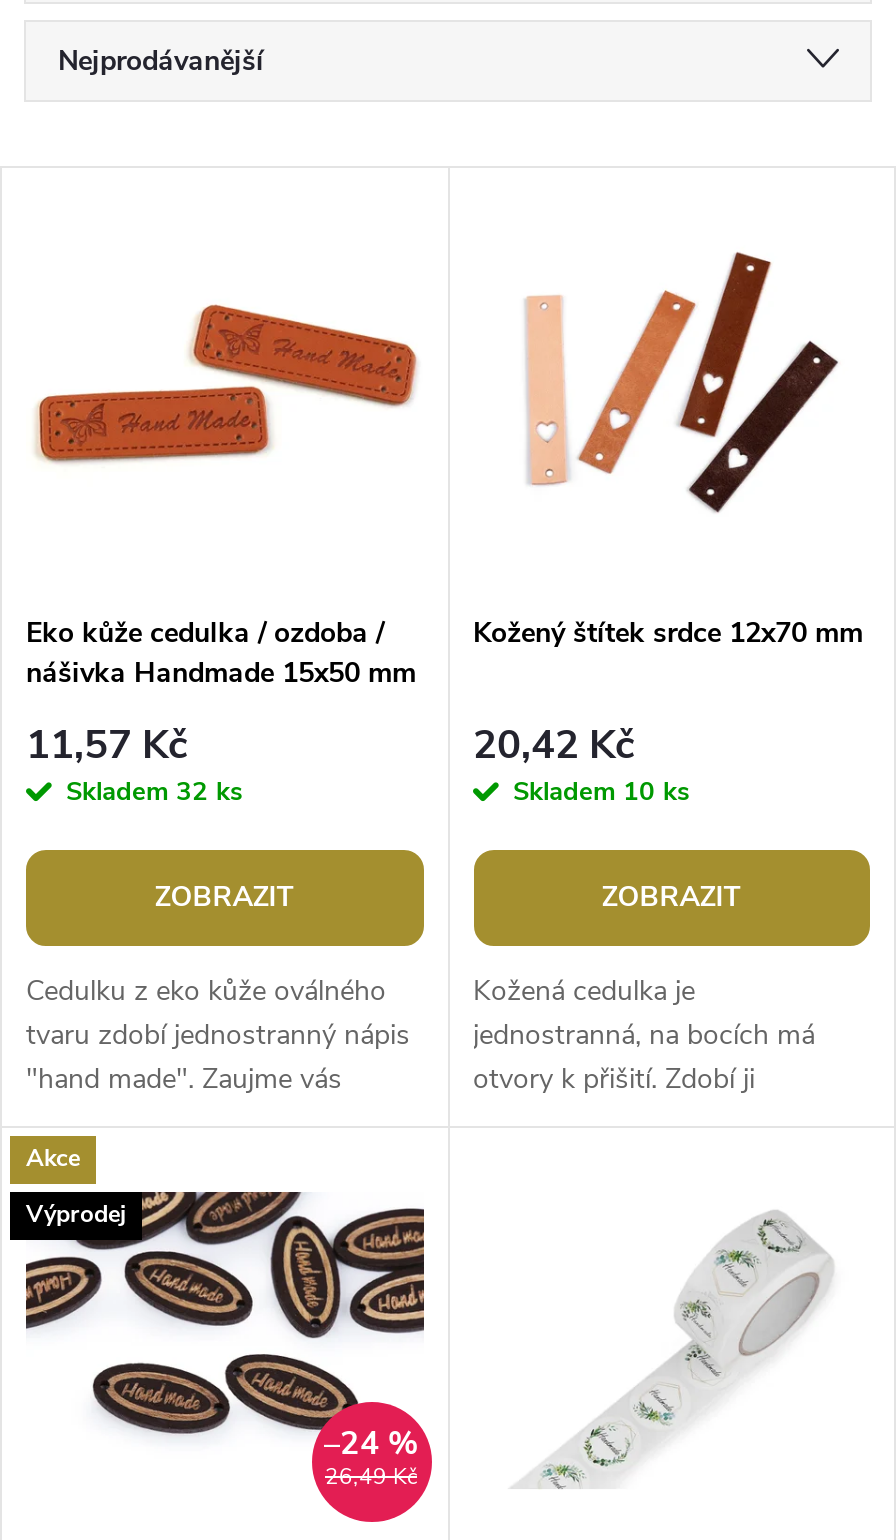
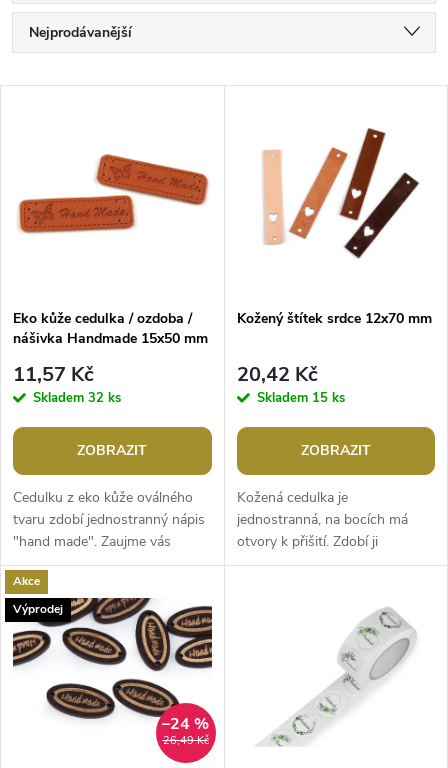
- Skladem 10 ks
+ Skladem 15 ks
